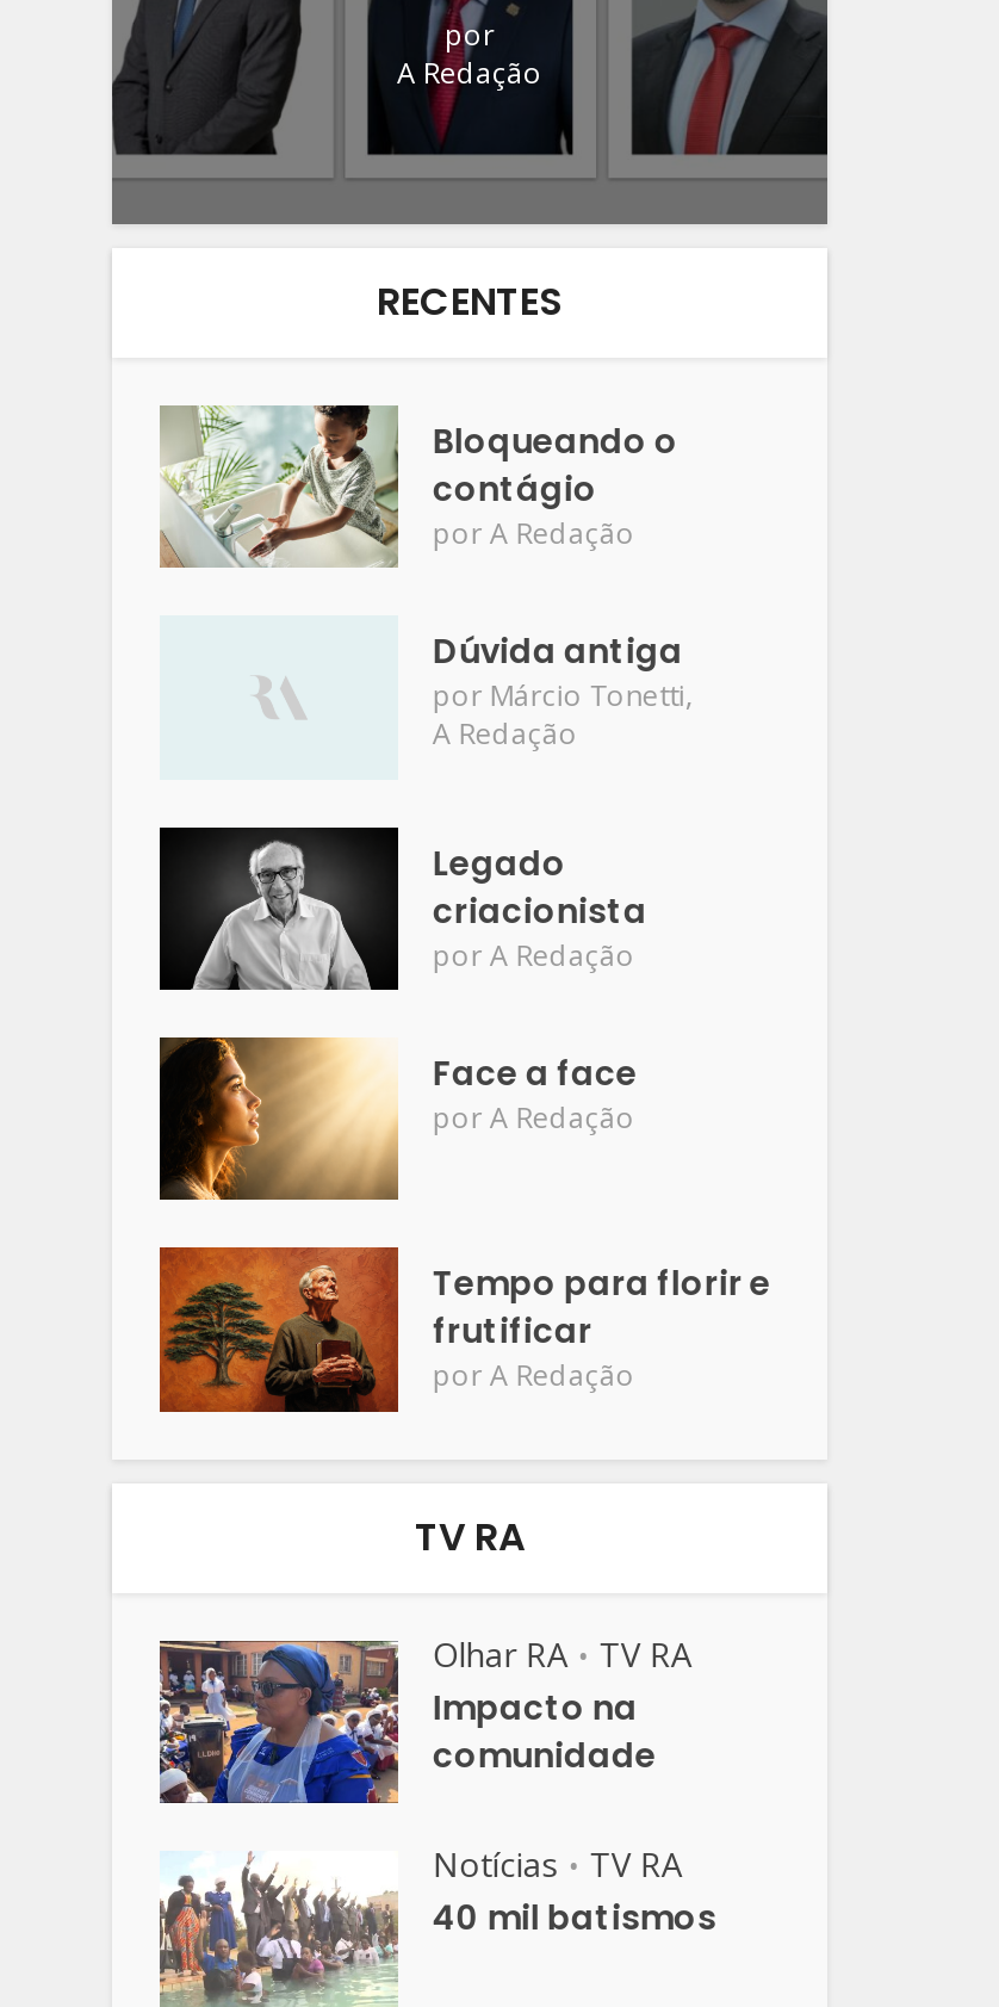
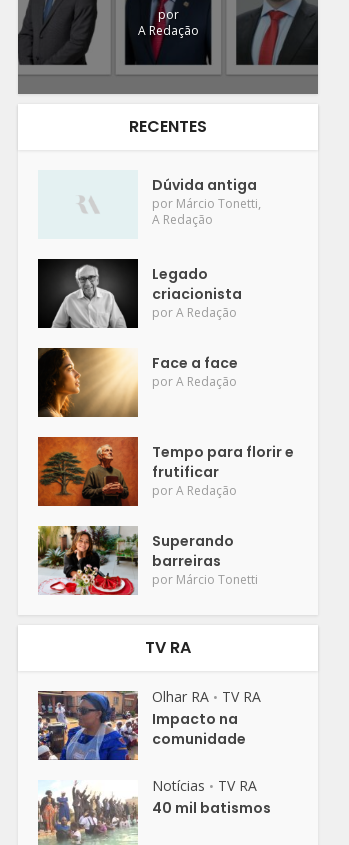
- [image]
- Bloqueando o
- contágio
- por A Redação

moved up: [image] | Dúvida antiga | por Márcio Tonetti, | ... | frutificar | por A Redação

+ [image]
+ Superando
+ barreiras
+ por Márcio Tonetti
